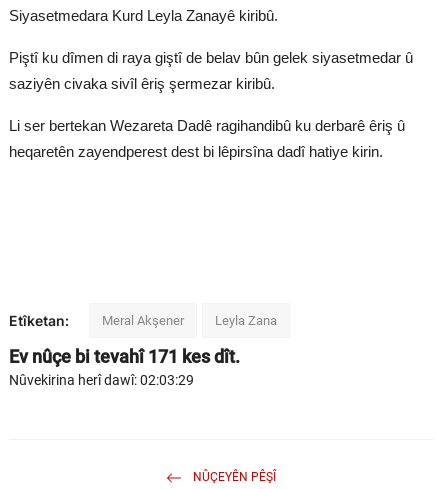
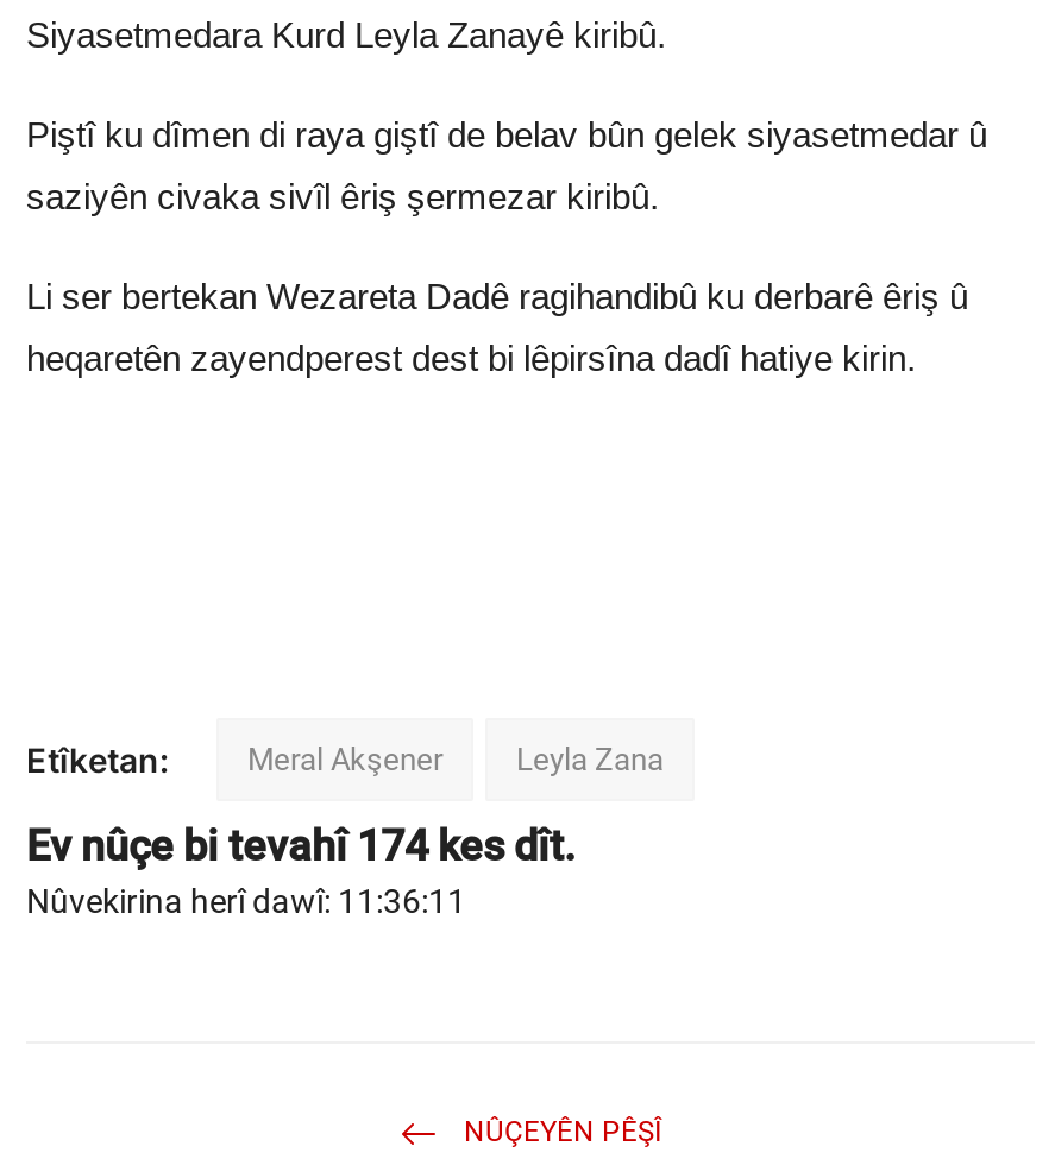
- Ev nûçe bi tevahî 171 kes dît.
+ Ev nûçe bi tevahî 174 kes dît.

- Nûvekirina herî dawî: 02:03:29
+ Nûvekirina herî dawî: 11:36:11
